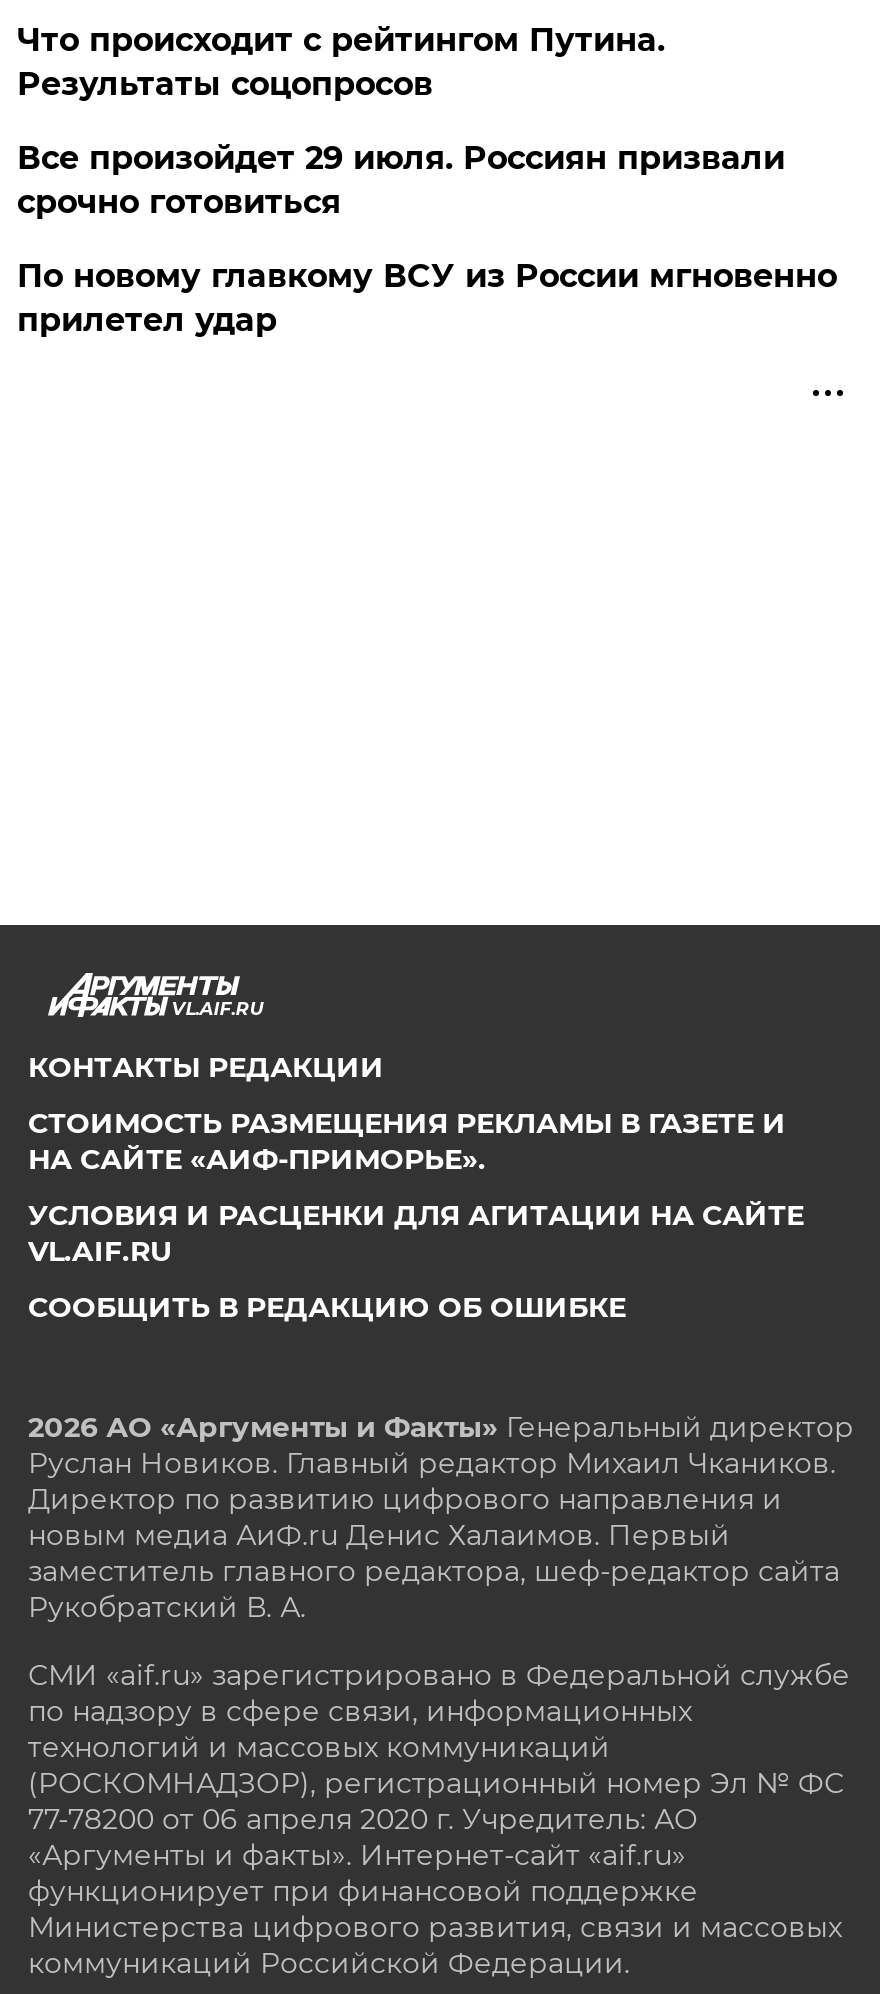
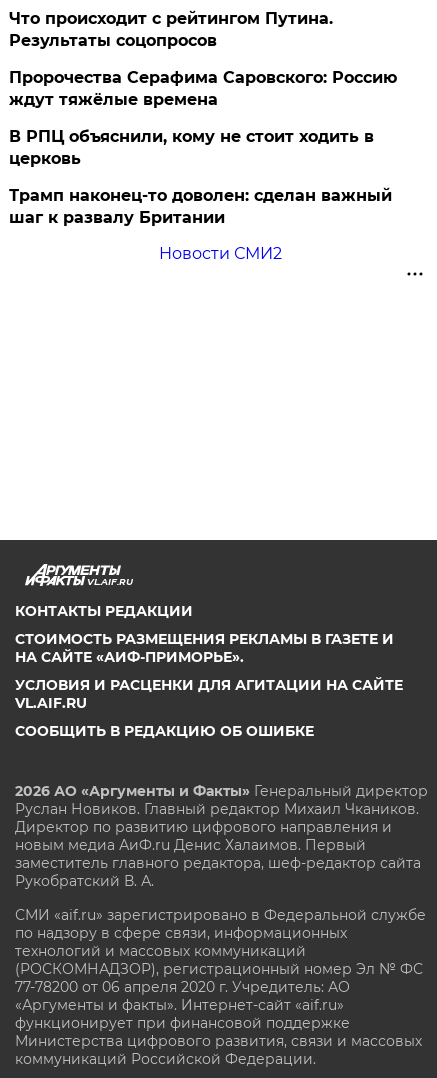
- Все произойдет 29 июля. Россиян призвали
- срочно готовиться
- По новому главкому ВСУ из России мгновенно
- прилетел удар
+ Пророчества Серафима Саровского: Россию
+ ждут тяжёлые времена
+ В РПЦ объяснили, кому не стоит ходить в
+ церковь
+ Трамп наконец-то доволен: сделан важный
+ шаг к развалу Британии
+ Новости СМИ2
